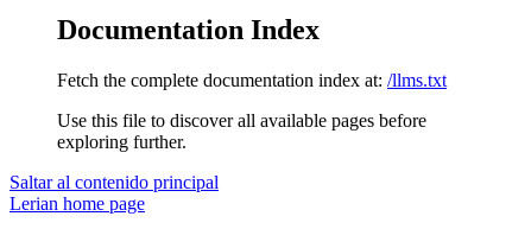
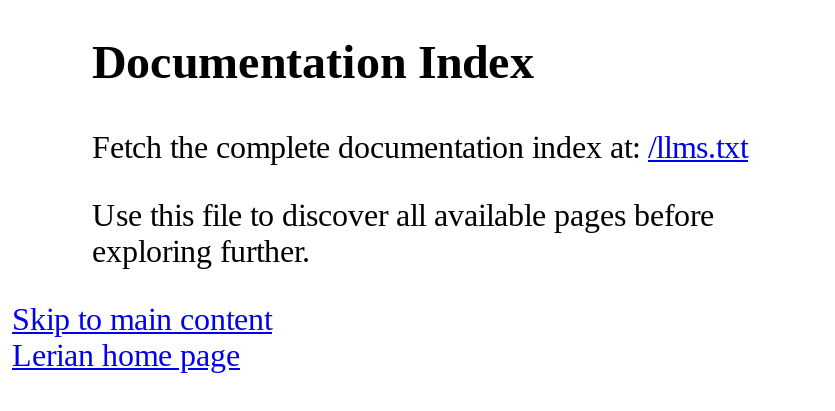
- Saltar al contenido principal
+ Skip to main content
